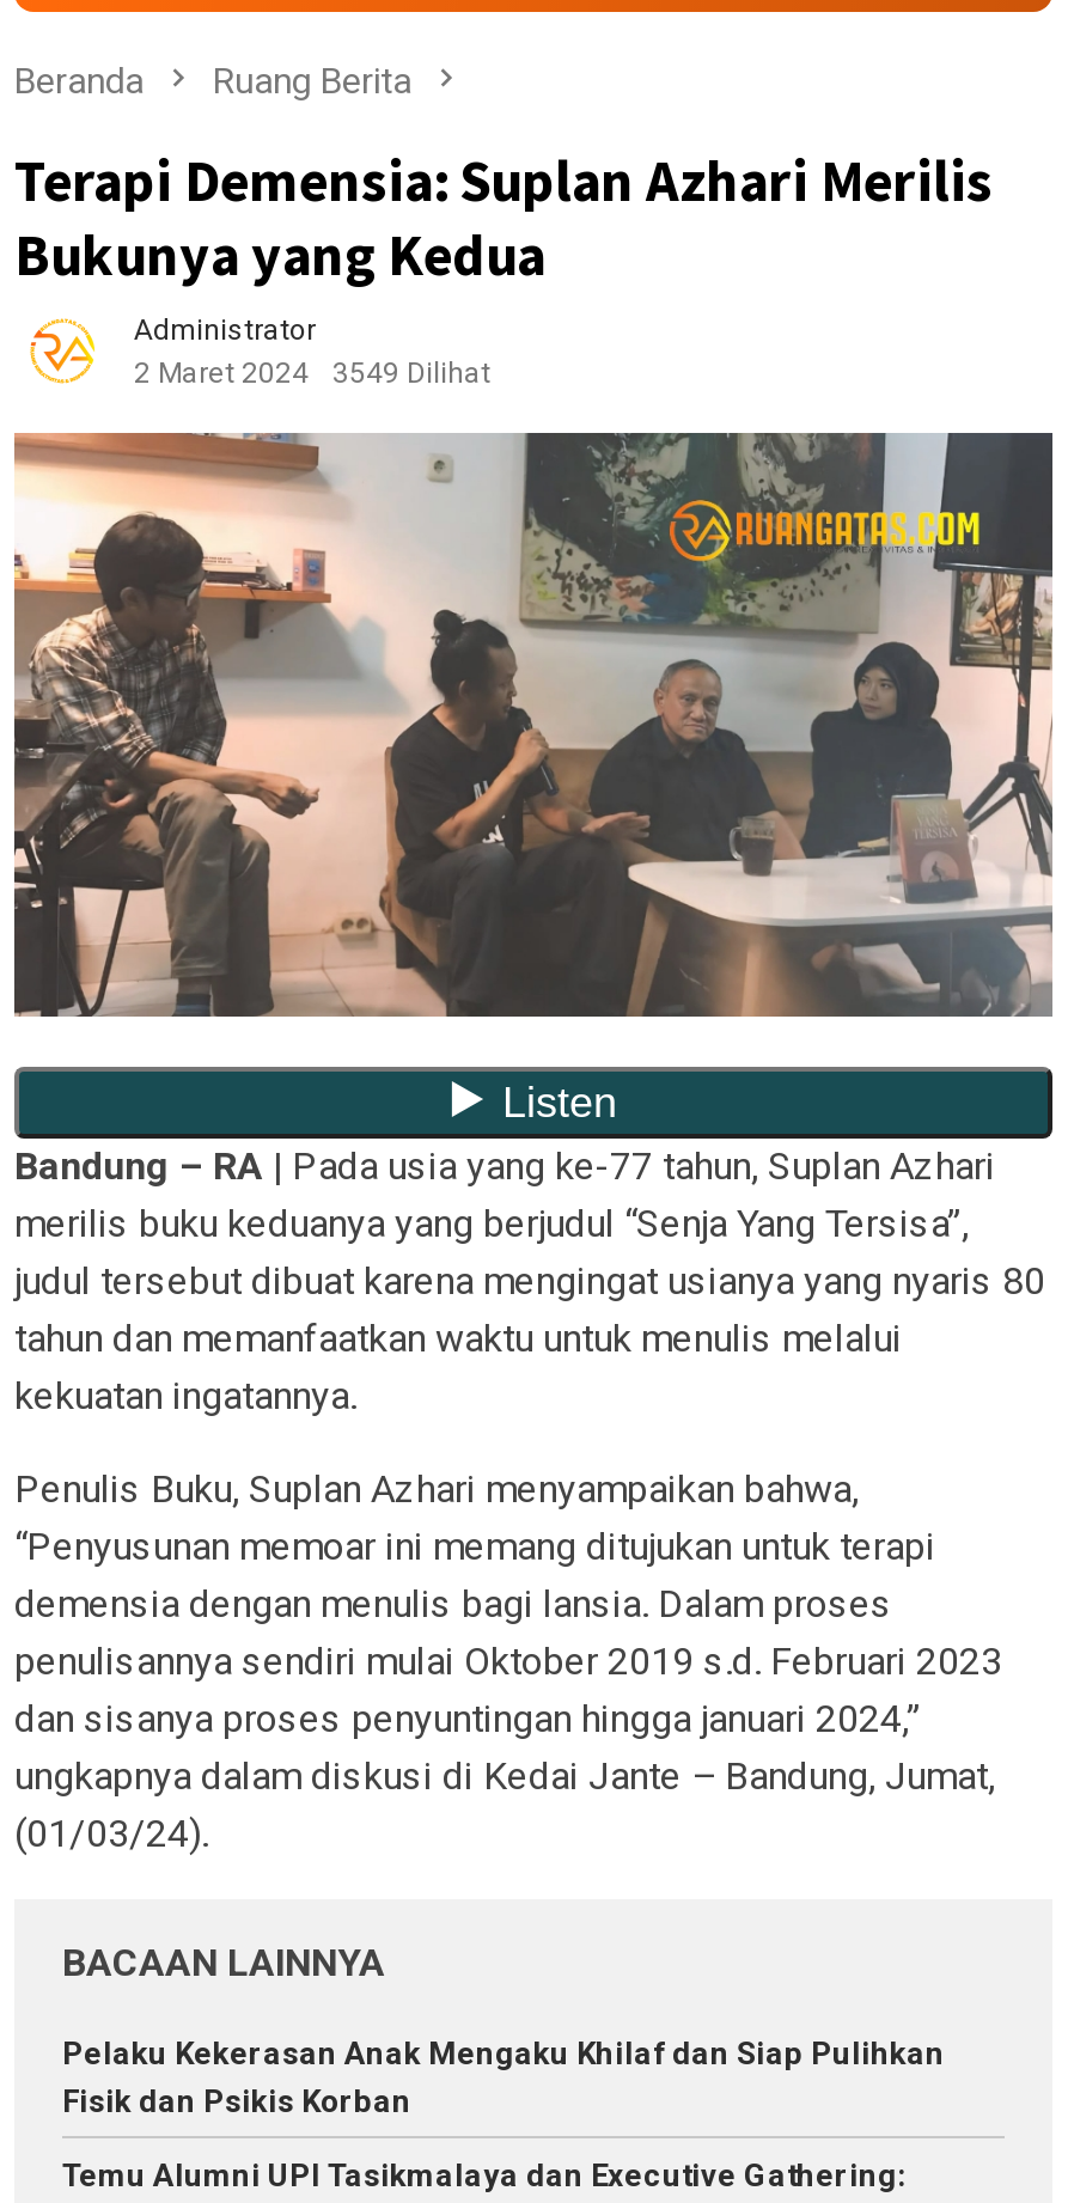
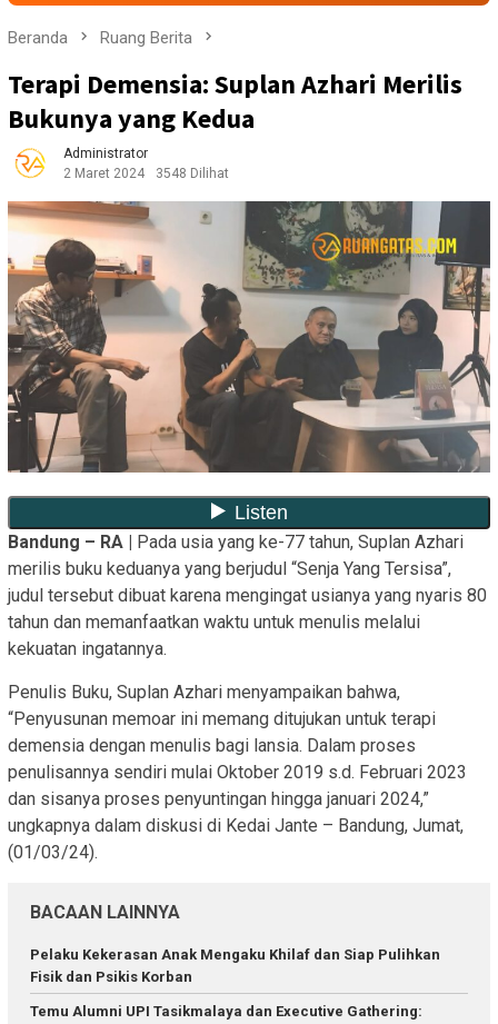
- 2 Maret 2024 3549 Dilihat
+ 2 Maret 2024 3548 Dilihat
